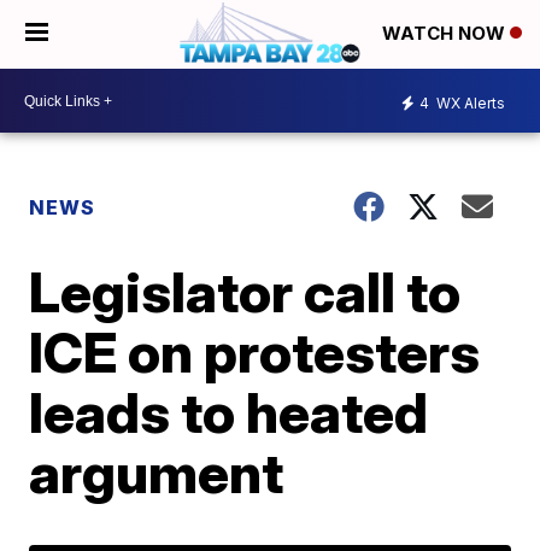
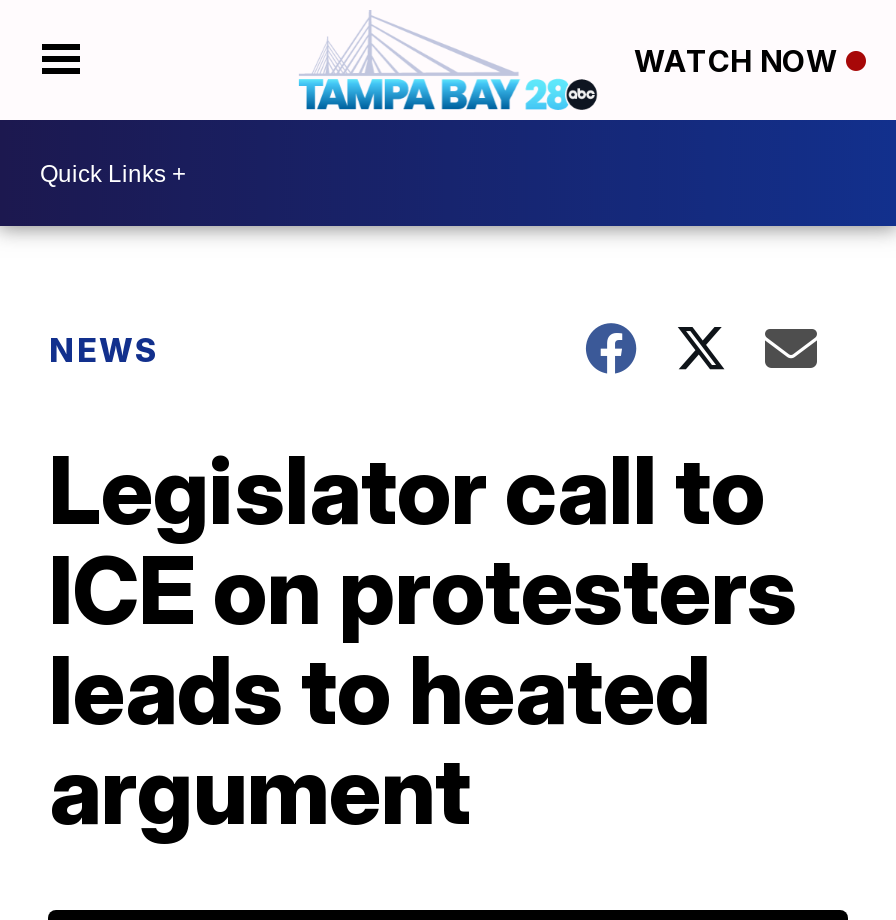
- 4 WX Alerts
